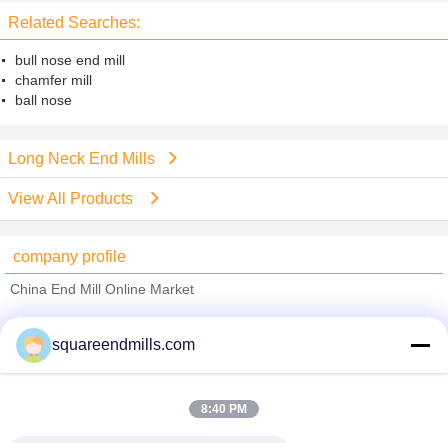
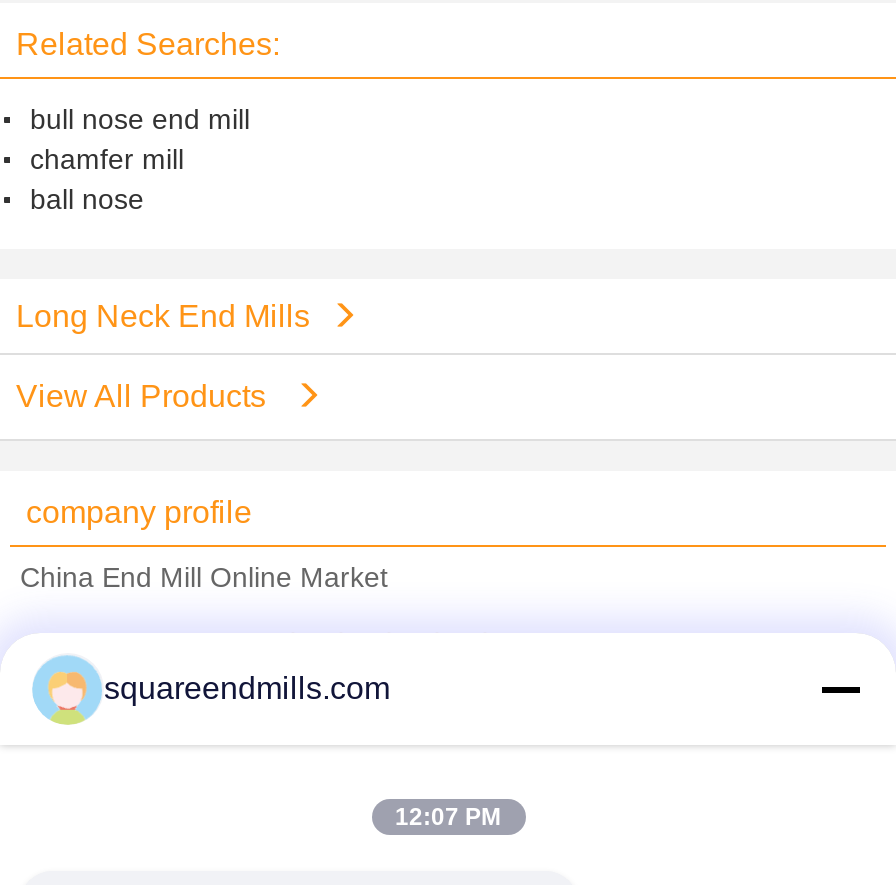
- 8:40 PM
+ 12:07 PM
